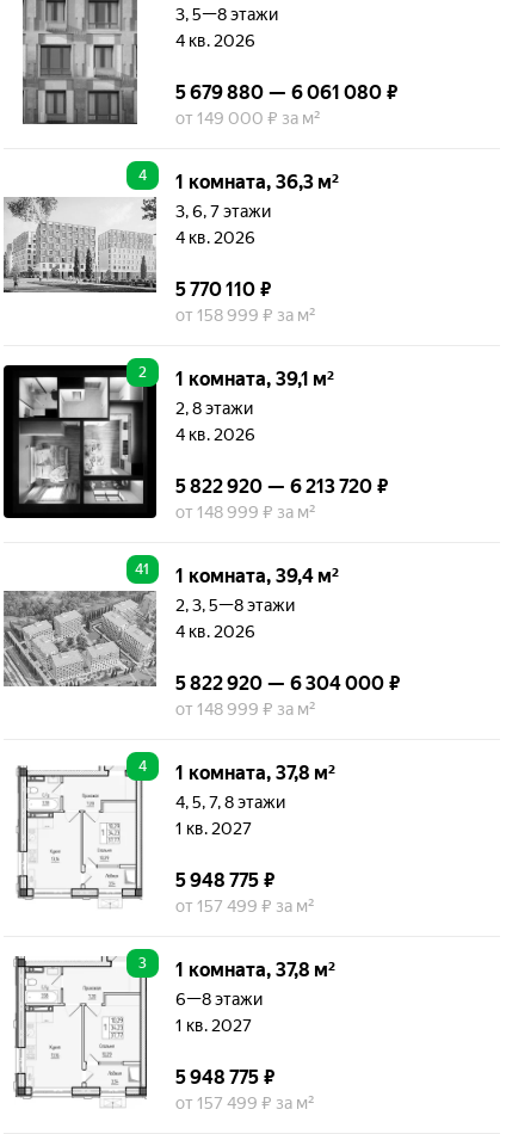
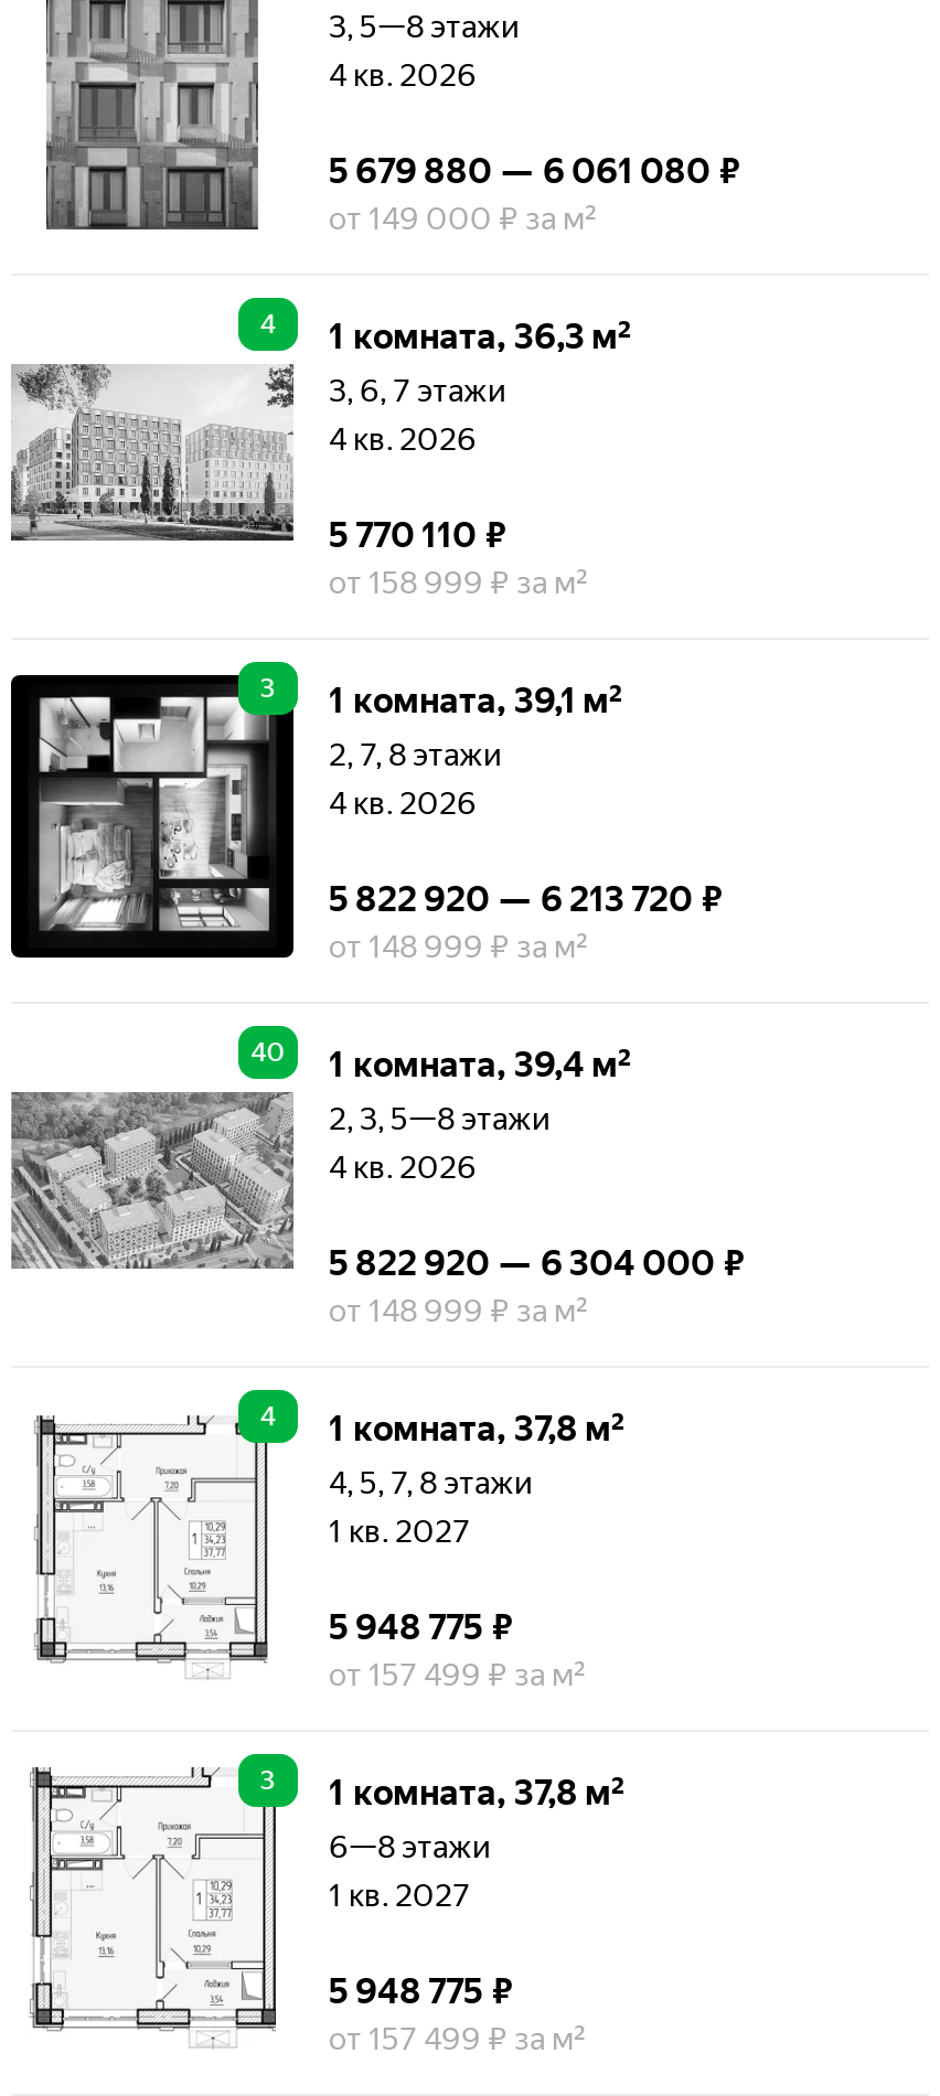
- 2 1 комната, 39,1 м²
+ 3 1 комната, 39,1 м²

- 2, 8 этажи
+ 2, 7, 8 этажи

- 41 1 комната, 39,4 м²
+ 40 1 комната, 39,4 м²
